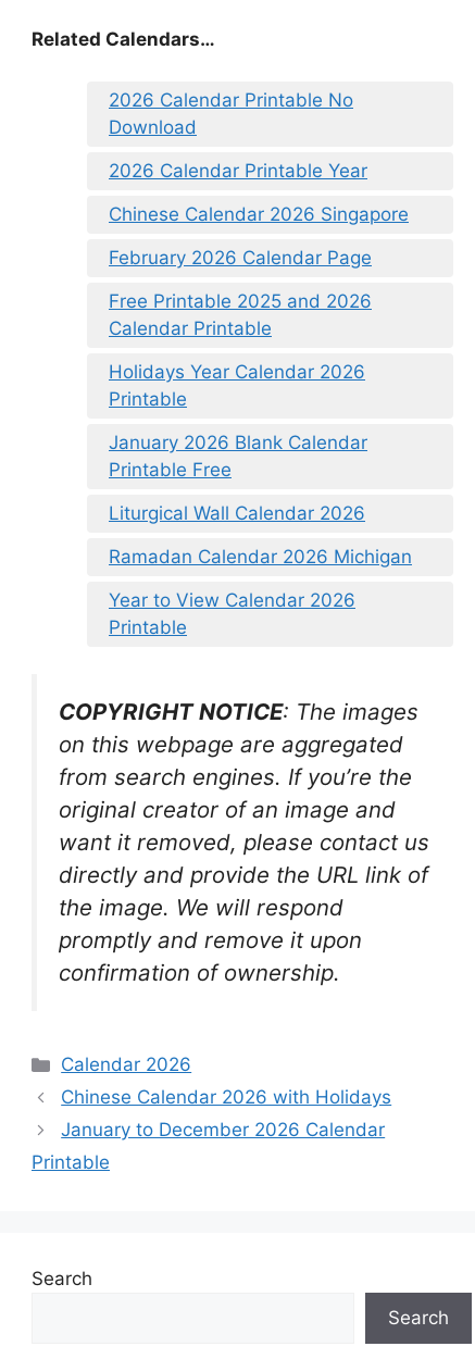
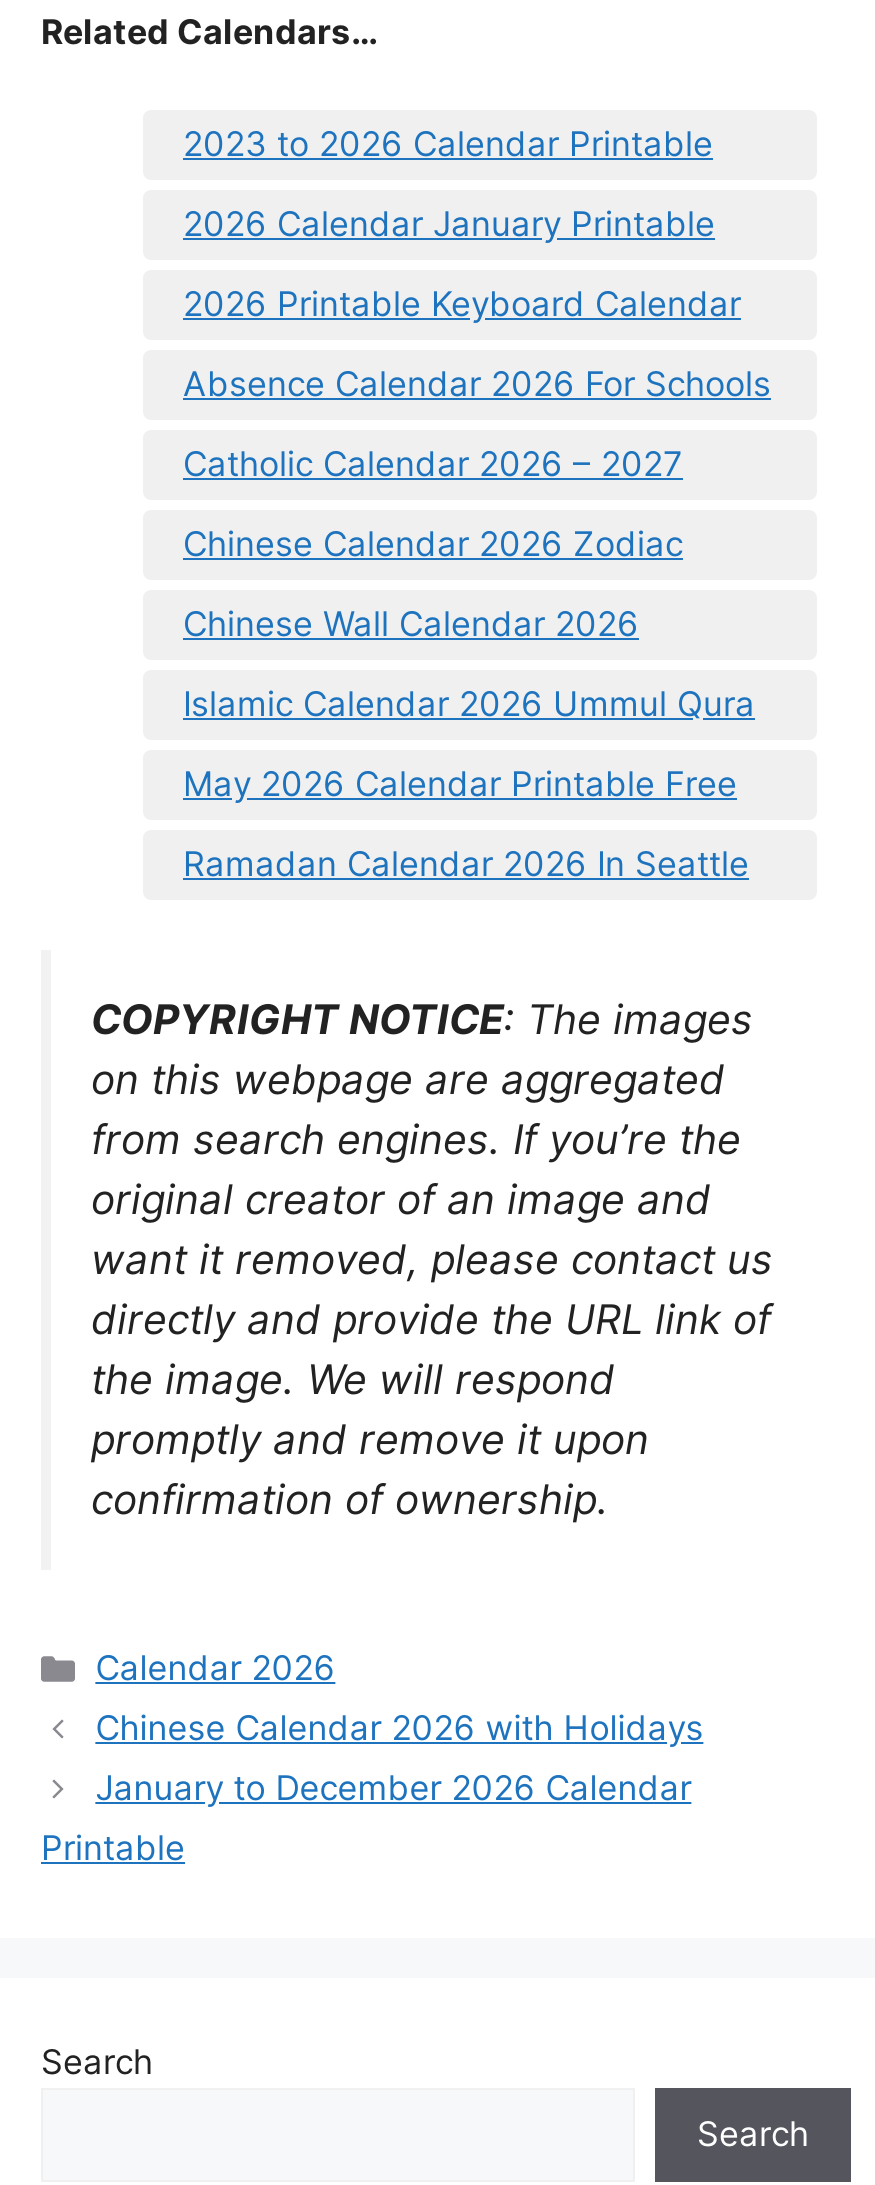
- 2026 Calendar Printable No
- Download
+ 2023 to 2026 Calendar Printable

- 2026 Calendar Printable Year
+ 2026 Calendar January Printable

- Chinese Calendar 2026 Singapore
+ 2026 Printable Keyboard Calendar

- February 2026 Calendar Page
+ Absence Calendar 2026 For Schools

- Free Printable 2025 and 2026
- Calendar Printable
+ Catholic Calendar 2026 – 2027

- Holidays Year Calendar 2026
- Printable
+ Chinese Calendar 2026 Zodiac

- January 2026 Blank Calendar
- Printable Free
+ Chinese Wall Calendar 2026

- Liturgical Wall Calendar 2026
+ Islamic Calendar 2026 Ummul Qura

- Ramadan Calendar 2026 Michigan
+ May 2026 Calendar Printable Free

- Year to View Calendar 2026
- Printable
+ Ramadan Calendar 2026 In Seattle
